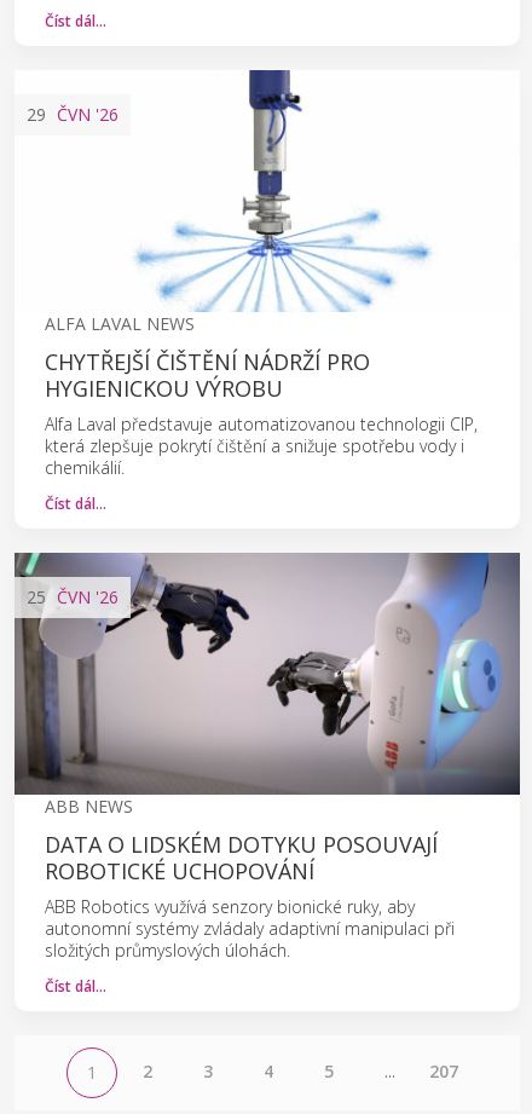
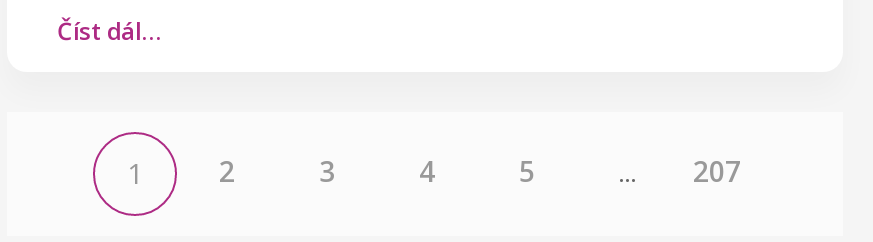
- [image]
- ALFA LAVAL NEWS
- CHYTŘEJŠÍ ČIŠTĚNÍ NÁDRŽÍ PRO
- HYGIENICKOU VÝROBU
- Alfa Laval představuje automatizovanou technologii CIP,
- která zlepšuje pokrytí čištění a snižuje spotřebu vody i
- chemikálií.
- Číst dál…

- 29 ČVN '26

- [image]
- 25 ČVN '26

- ABB NEWS
- DATA O LIDSKÉM DOTYKU POSOUVAJÍ
- ROBOTICKÉ UCHOPOVÁNÍ
- ABB Robotics využívá senzory bionické ruky, aby
- autonomní systémy zvládaly adaptivní manipulaci při
- složitých průmyslových úlohách.
- Číst dál…
